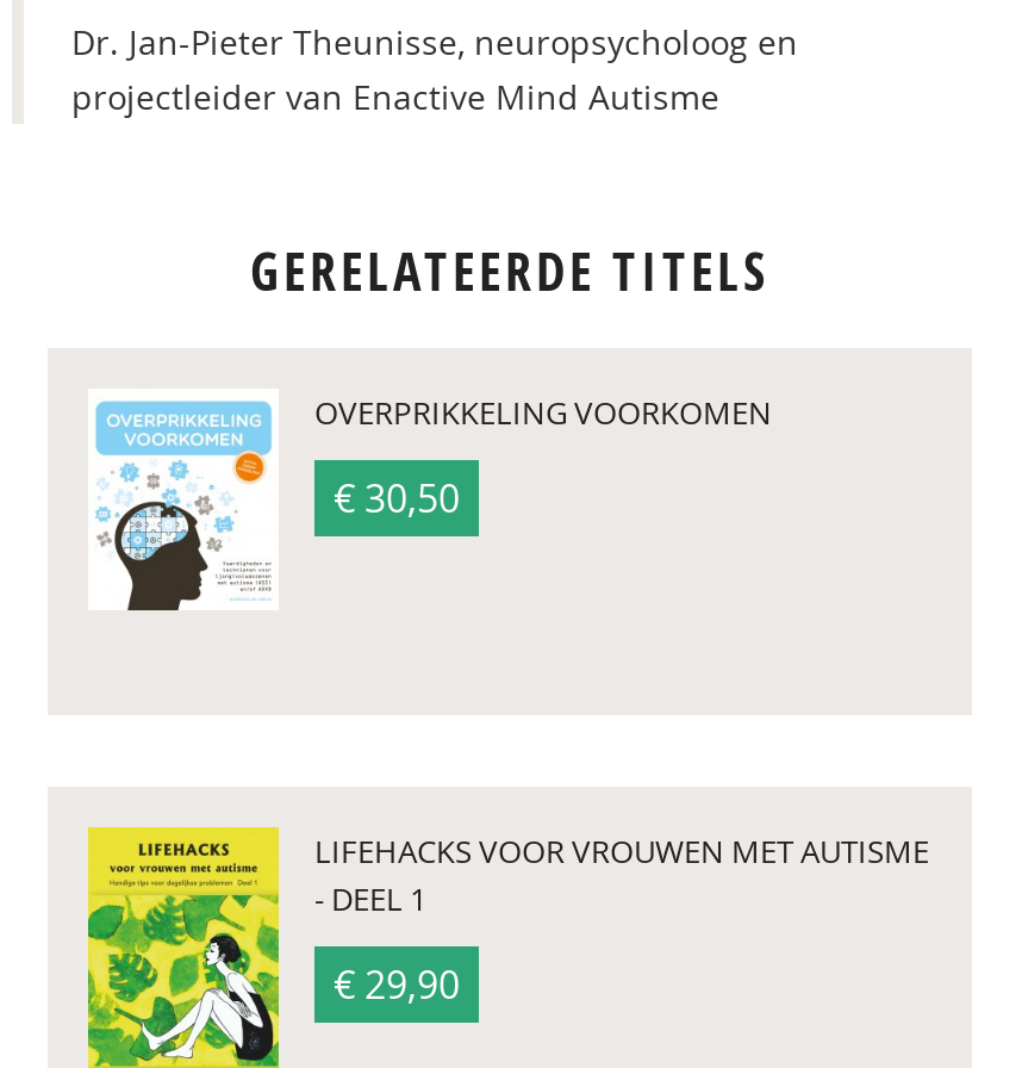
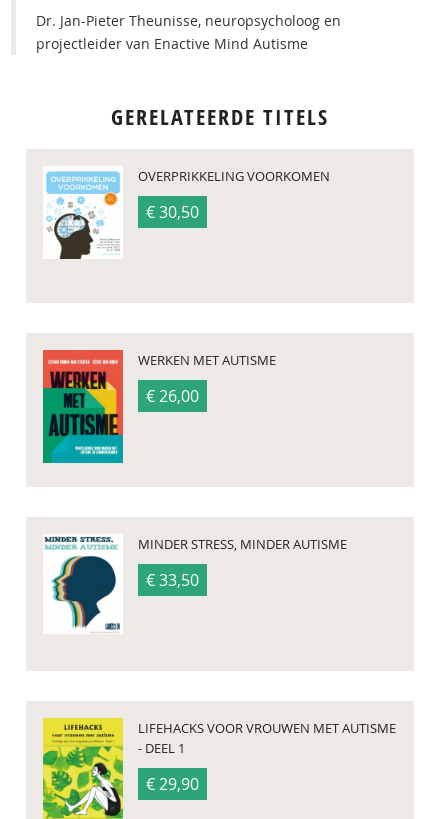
+ [image]
+ WERKEN MET AUTISME
+ € 26,00

+ [image]
+ MINDER STRESS, MINDER AUTISME
+ € 33,50
